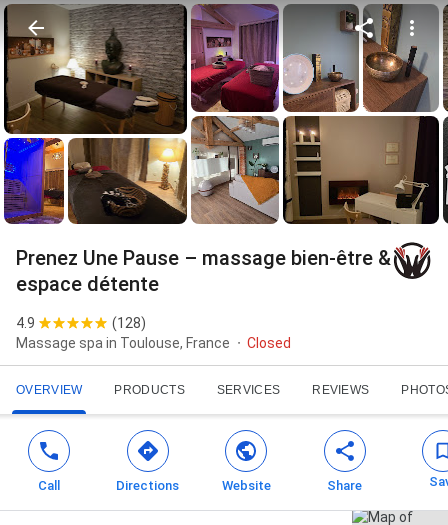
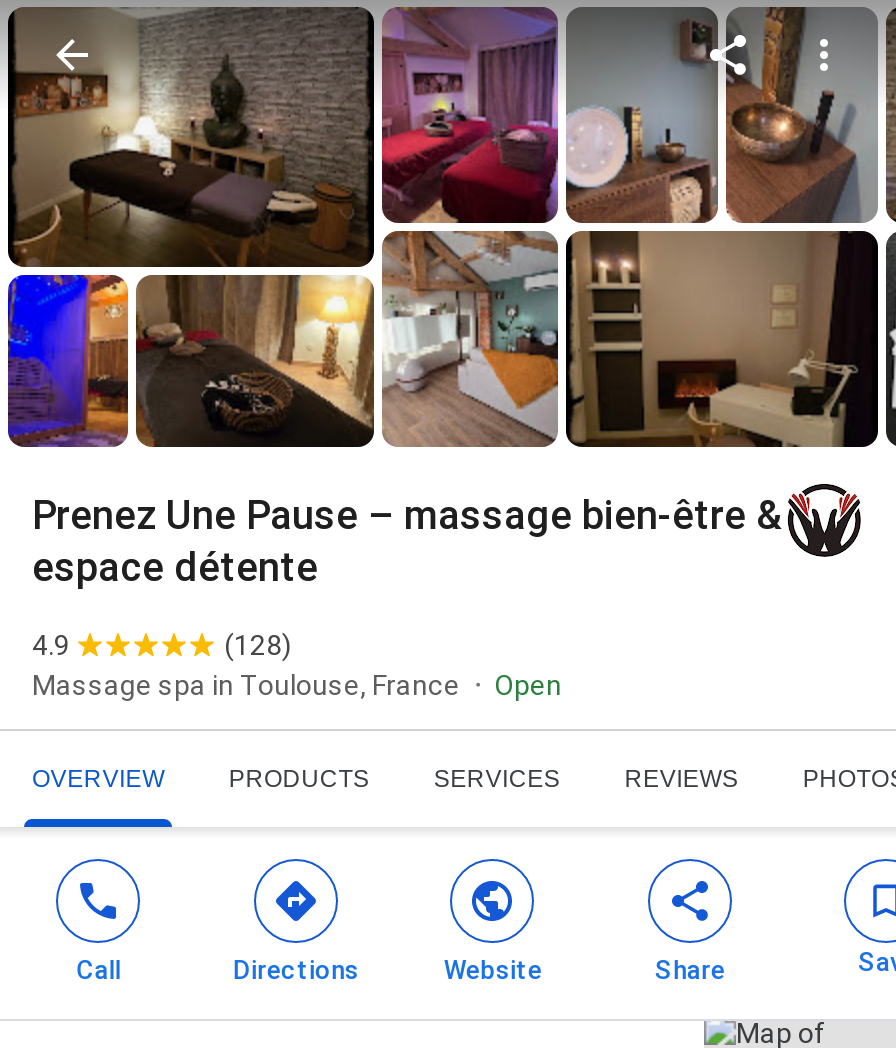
- Closed
+ Open
